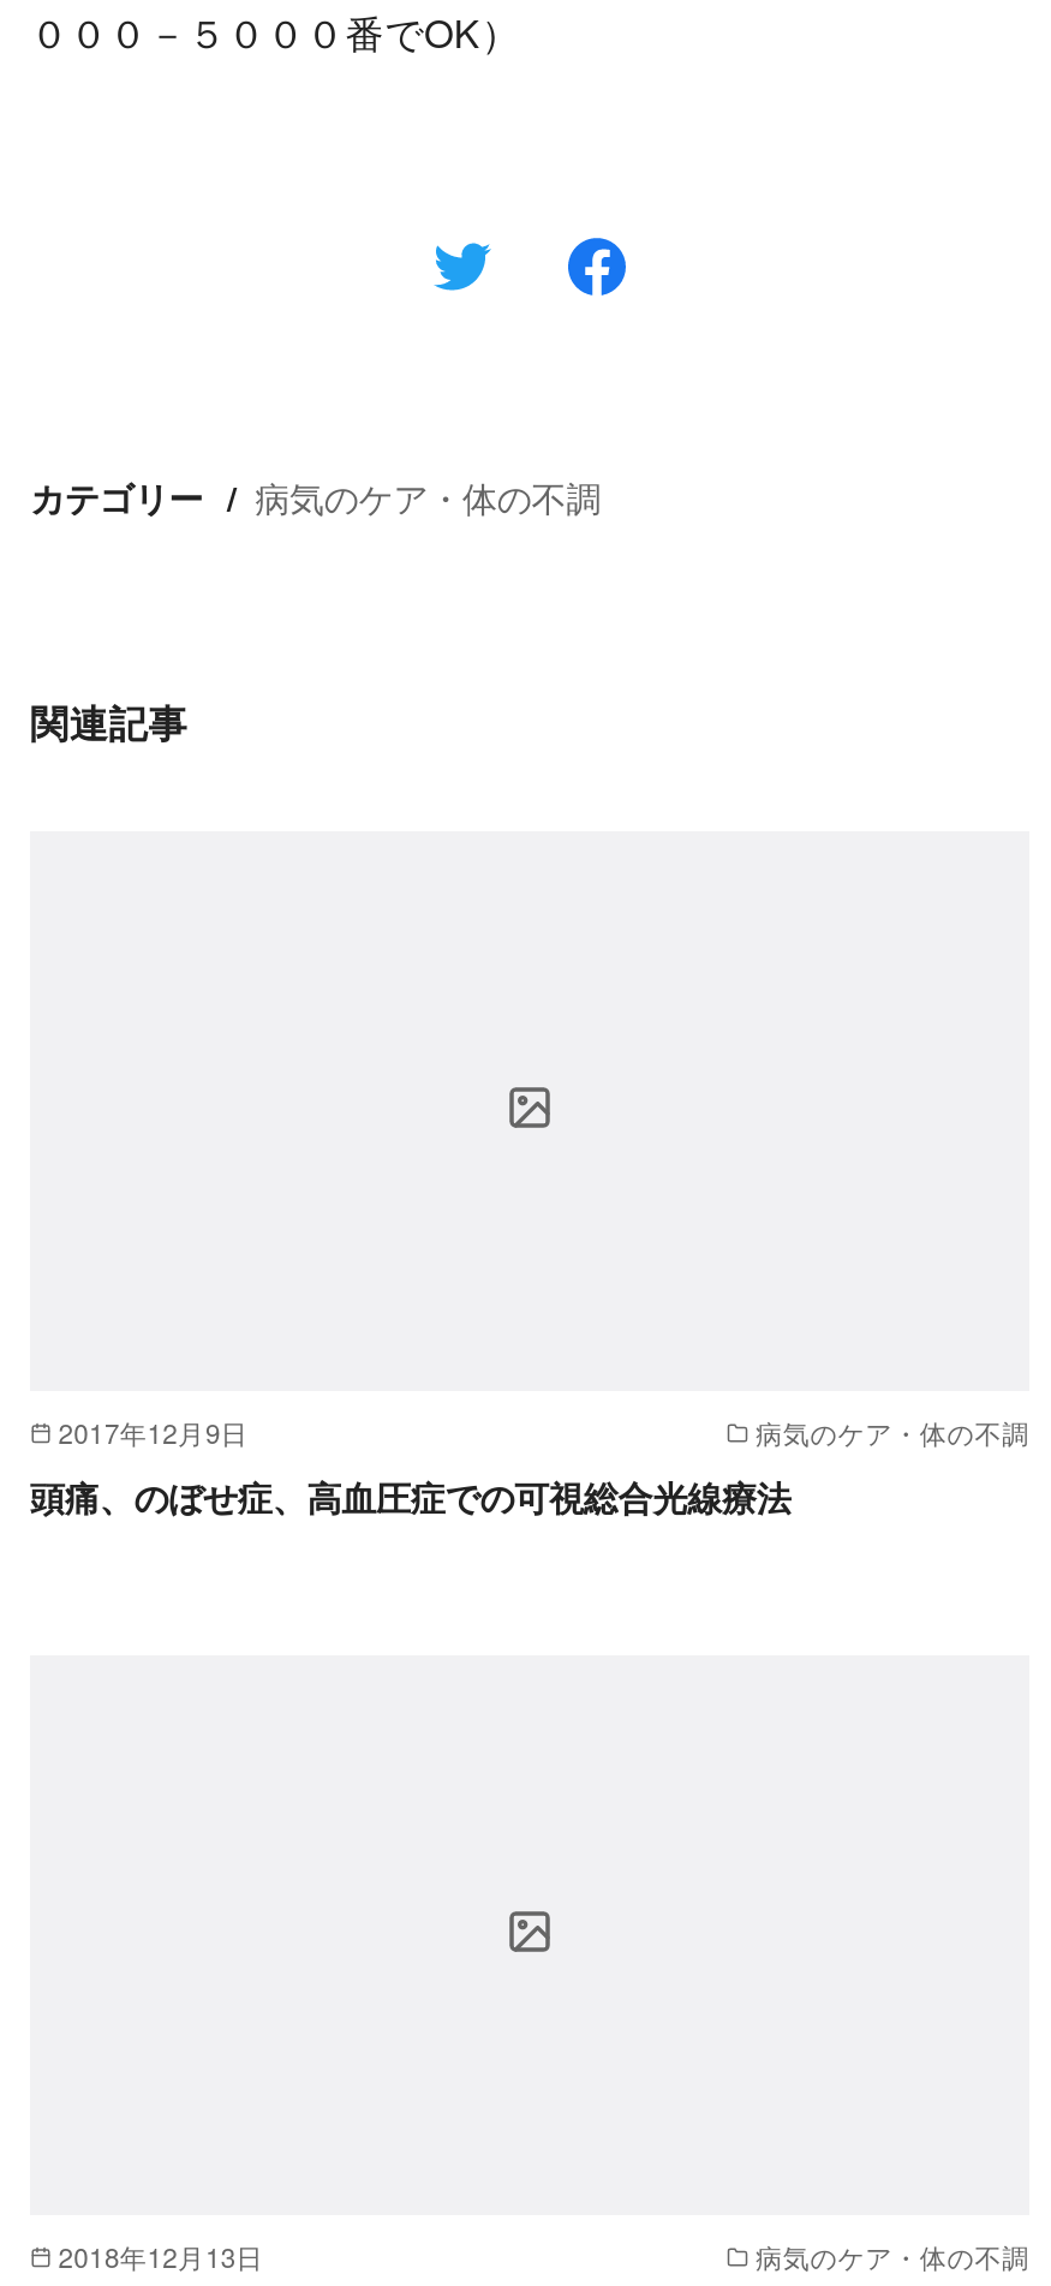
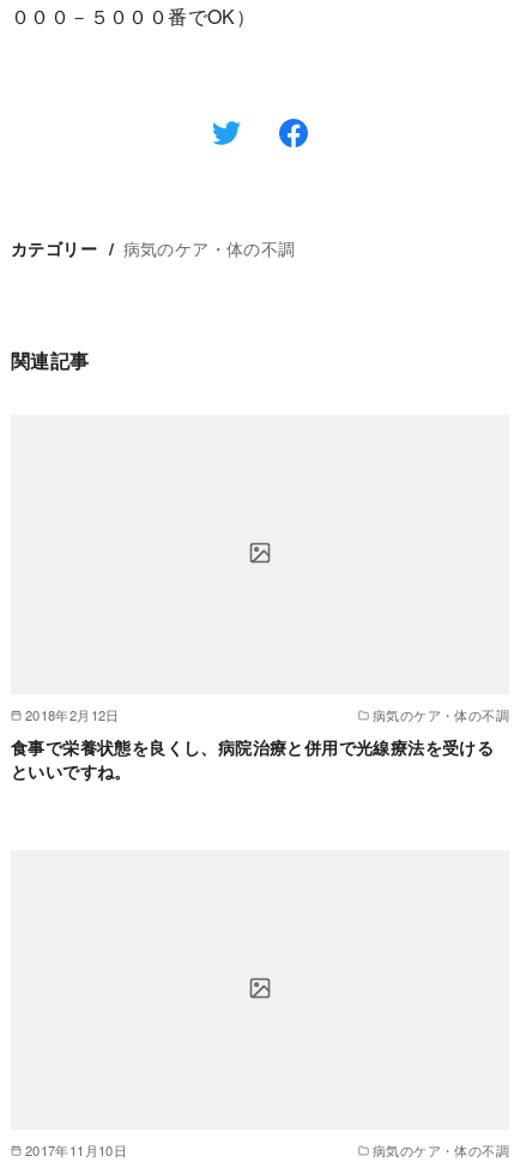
- 2017年12月9日
+ 2018年2月12日

- 頭痛、のぼせ症、高血圧症での可視総合光線療法
+ 食事で栄養状態を良くし、病院治療と併用で光線療法を受ける
+ といいですね。

- 2018年12月13日
+ 2017年11月10日
